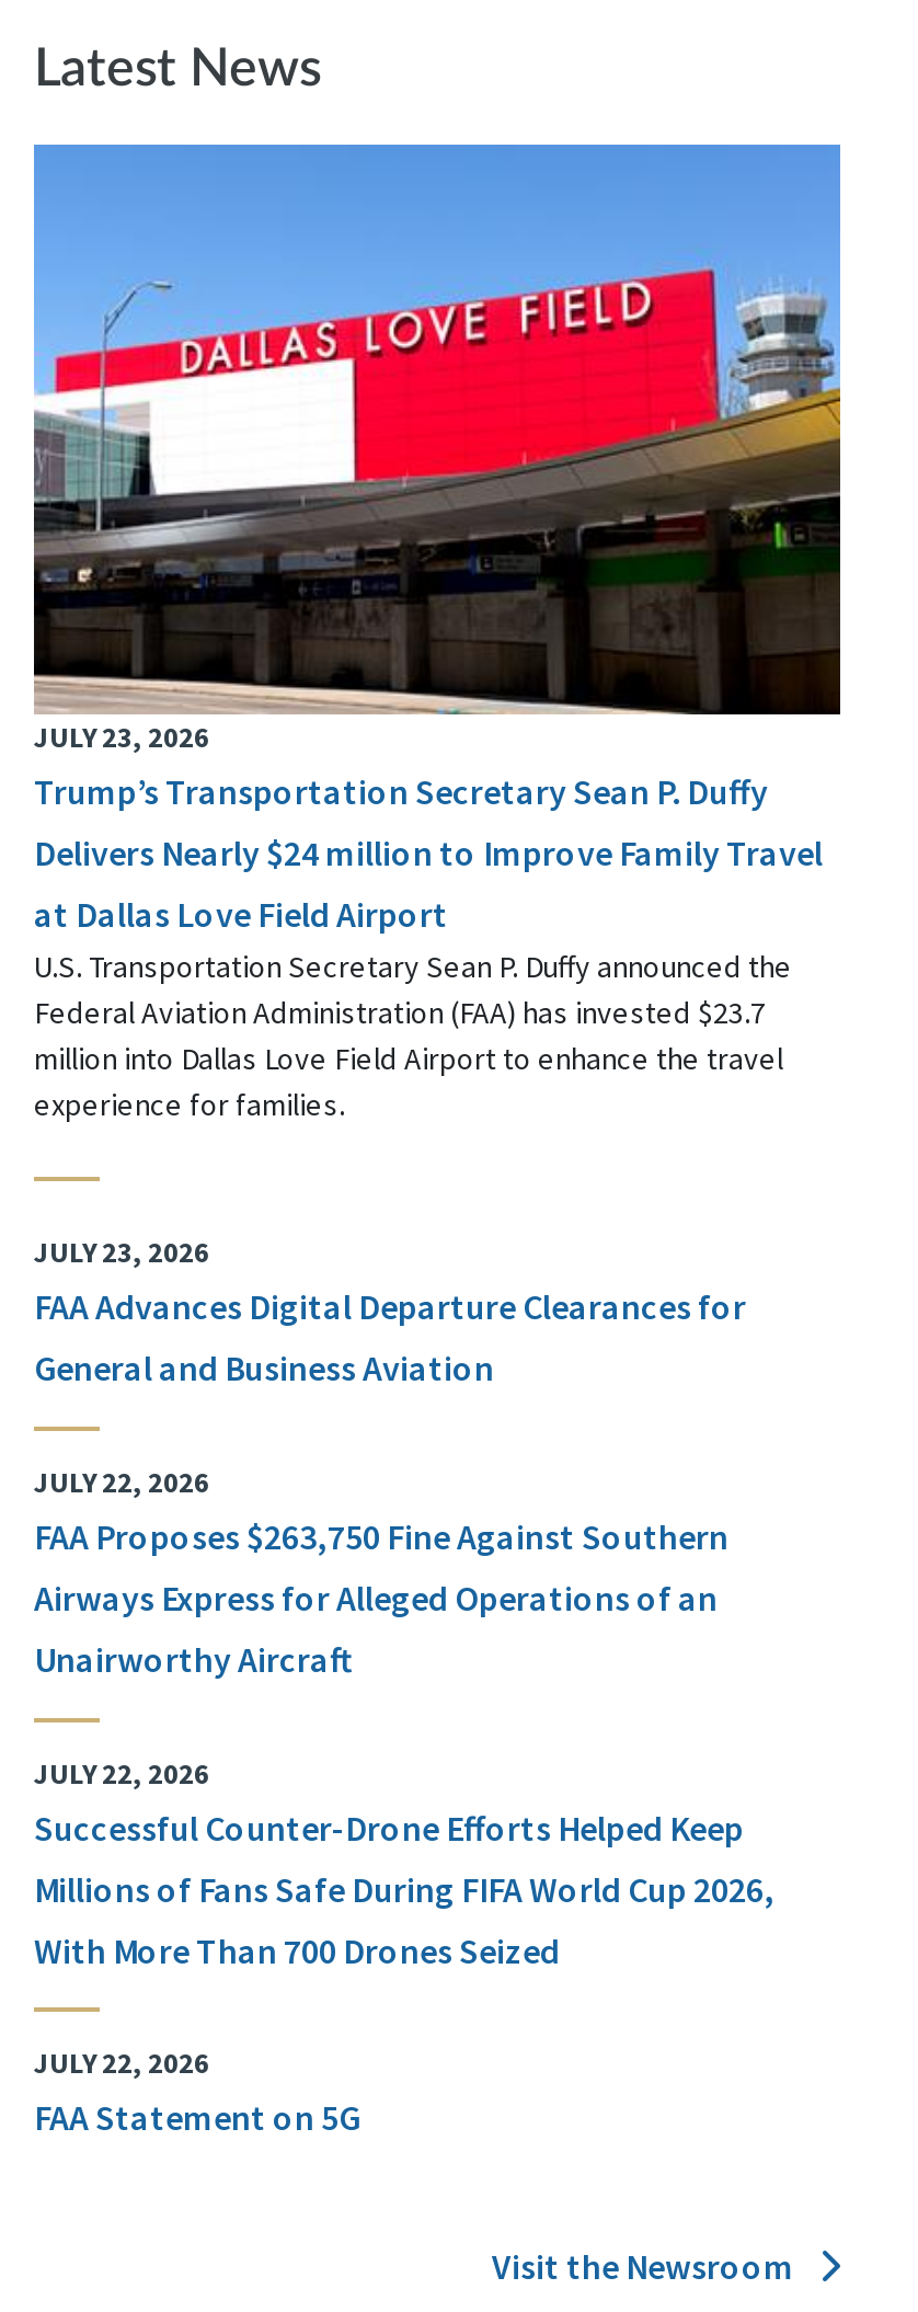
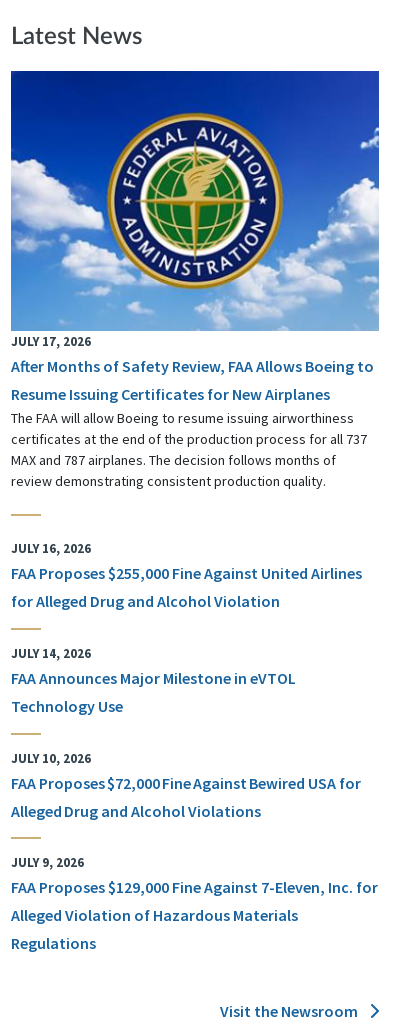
- [image]
- JULY 23, 2026
- Trump’s Transportation Secretary Sean P. Duffy
- Delivers Nearly $24 million to Improve Family Travel
- at Dallas Love Field Airport
- U.S. Transportation Secretary Sean P. Duffy announced the
- Federal Aviation Administration (FAA) has invested $23.7
- million into Dallas Love Field Airport to enhance the travel
- experience for families.
+ [image]
+ JULY 17, 2026
+ After Months of Safety Review, FAA Allows Boeing to
+ Resume Issuing Certificates for New Airplanes
+ The FAA will allow Boeing to resume issuing airworthiness
+ certificates at the end of the production process for all 737
+ MAX and 787 airplanes. The decision follows months of
+ review demonstrating consistent production quality.

- JULY 23, 2026
- FAA Advances Digital Departure Clearances for
- General and Business Aviation
+ JULY 16, 2026
+ FAA Proposes $255,000 Fine Against United Airlines
+ for Alleged Drug and Alcohol Violation

- JULY 22, 2026
- FAA Proposes $263,750 Fine Against Southern
- Airways Express for Alleged Operations of an
- Unairworthy Aircraft
+ JULY 14, 2026
+ FAA Announces Major Milestone in eVTOL
+ Technology Use

- JULY 22, 2026
- Successful Counter-Drone Efforts Helped Keep
- Millions of Fans Safe During FIFA World Cup 2026,
- With More Than 700 Drones Seized
+ JULY 10, 2026
+ FAA Proposes $72,000 Fine Against Bewired USA for
+ Alleged Drug and Alcohol Violations

- JULY 22, 2026
- FAA Statement on 5G
+ JULY 9, 2026
+ FAA Proposes $129,000 Fine Against 7-Eleven, Inc. for
+ Alleged Violation of Hazardous Materials
+ Regulations
